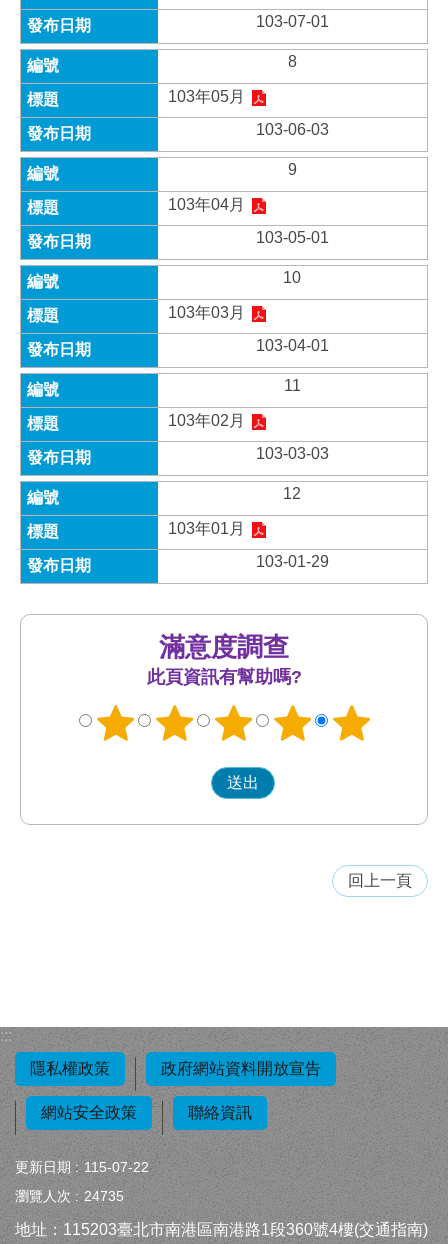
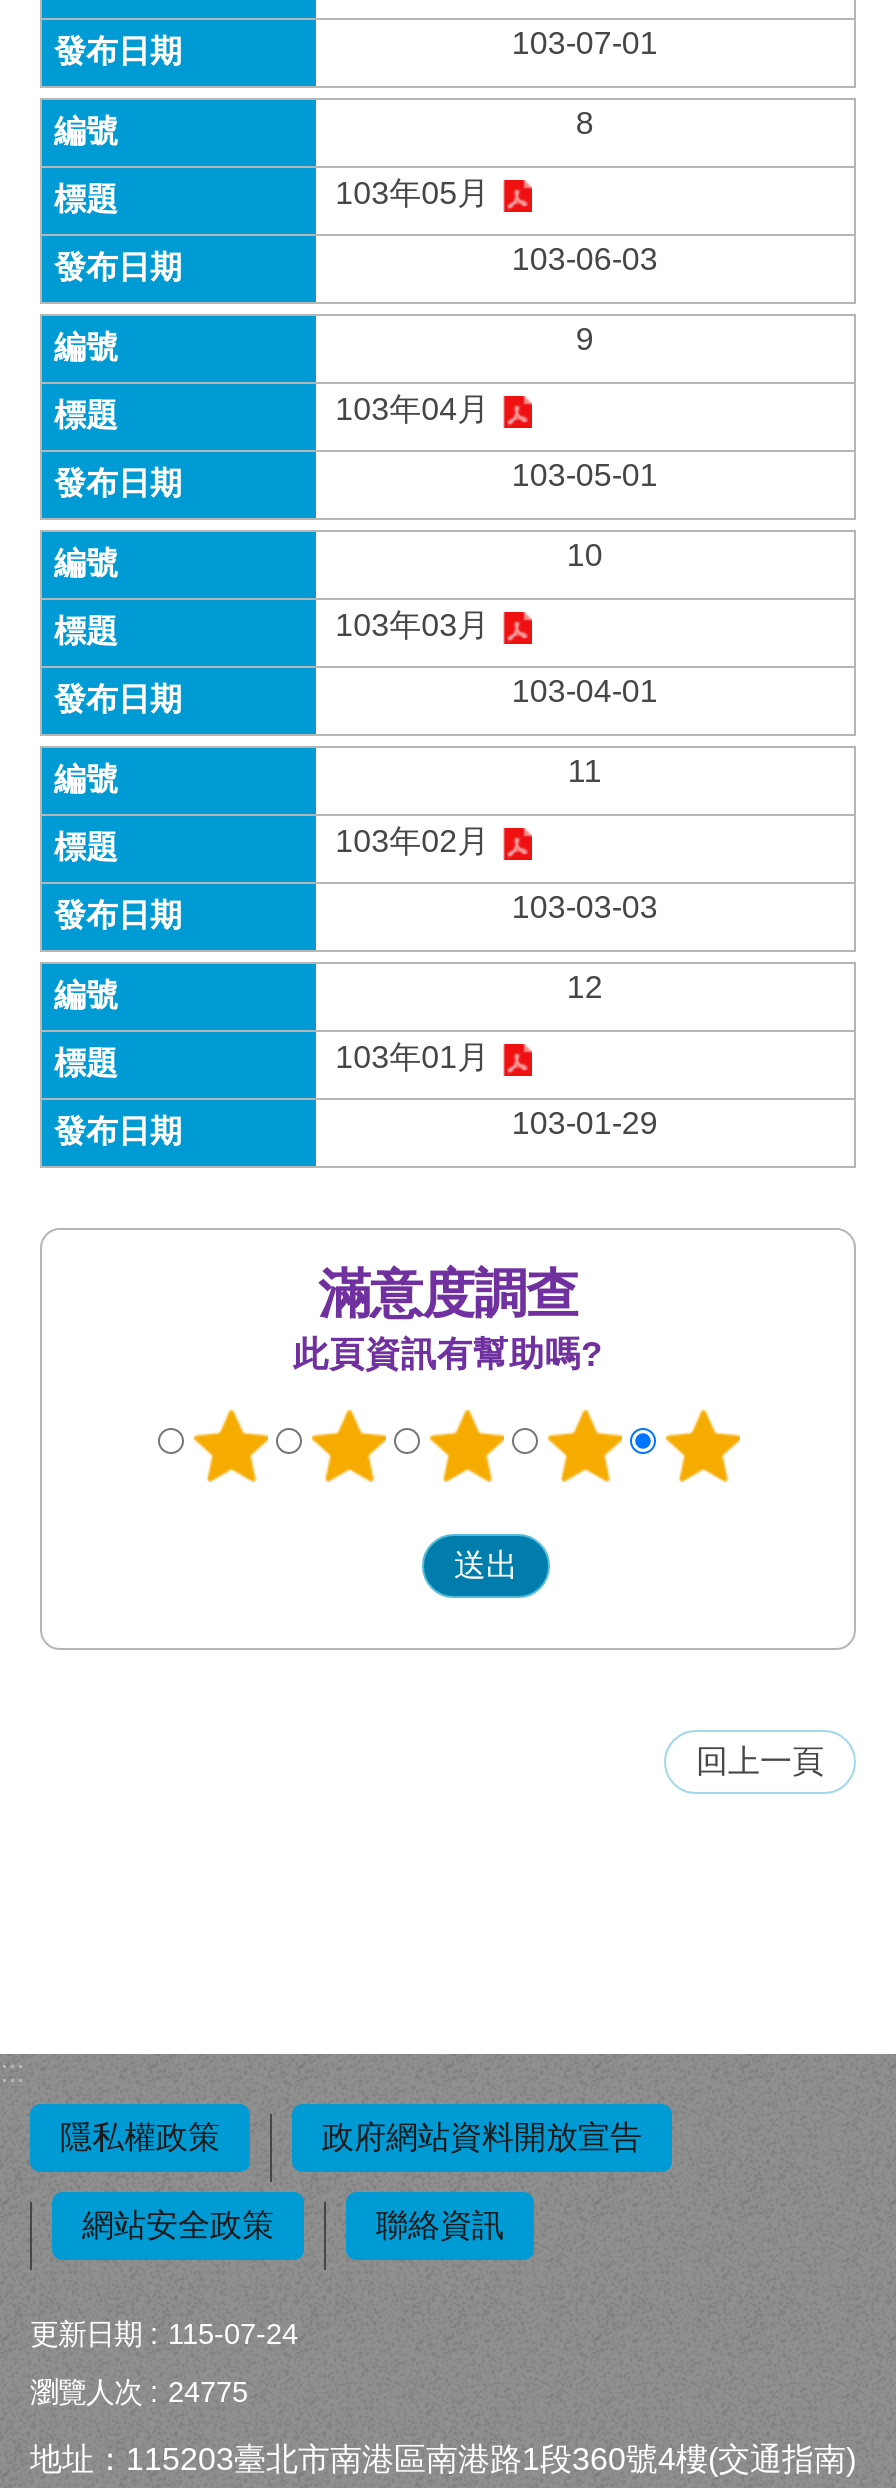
- 更新日期 115-07-22
+ 更新日期 115-07-24

- 瀏覽人次 24735
+ 瀏覽人次 24775
